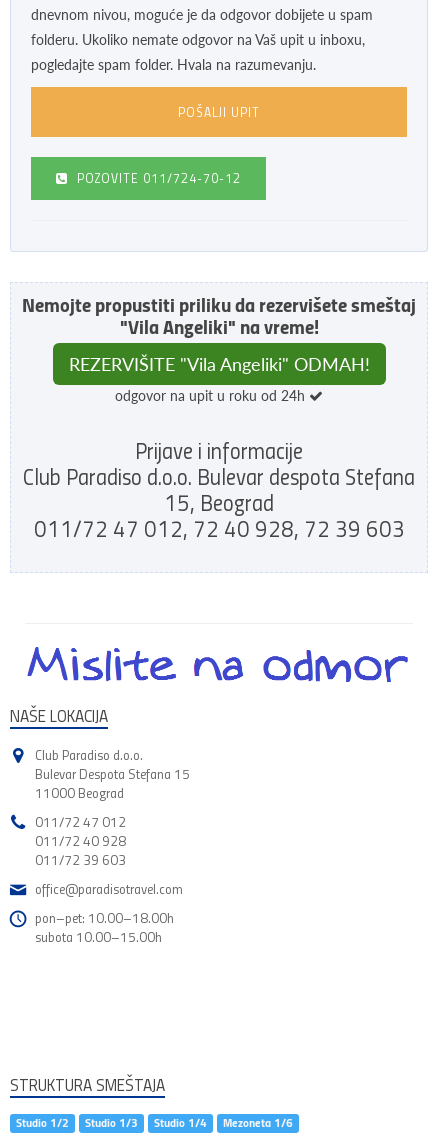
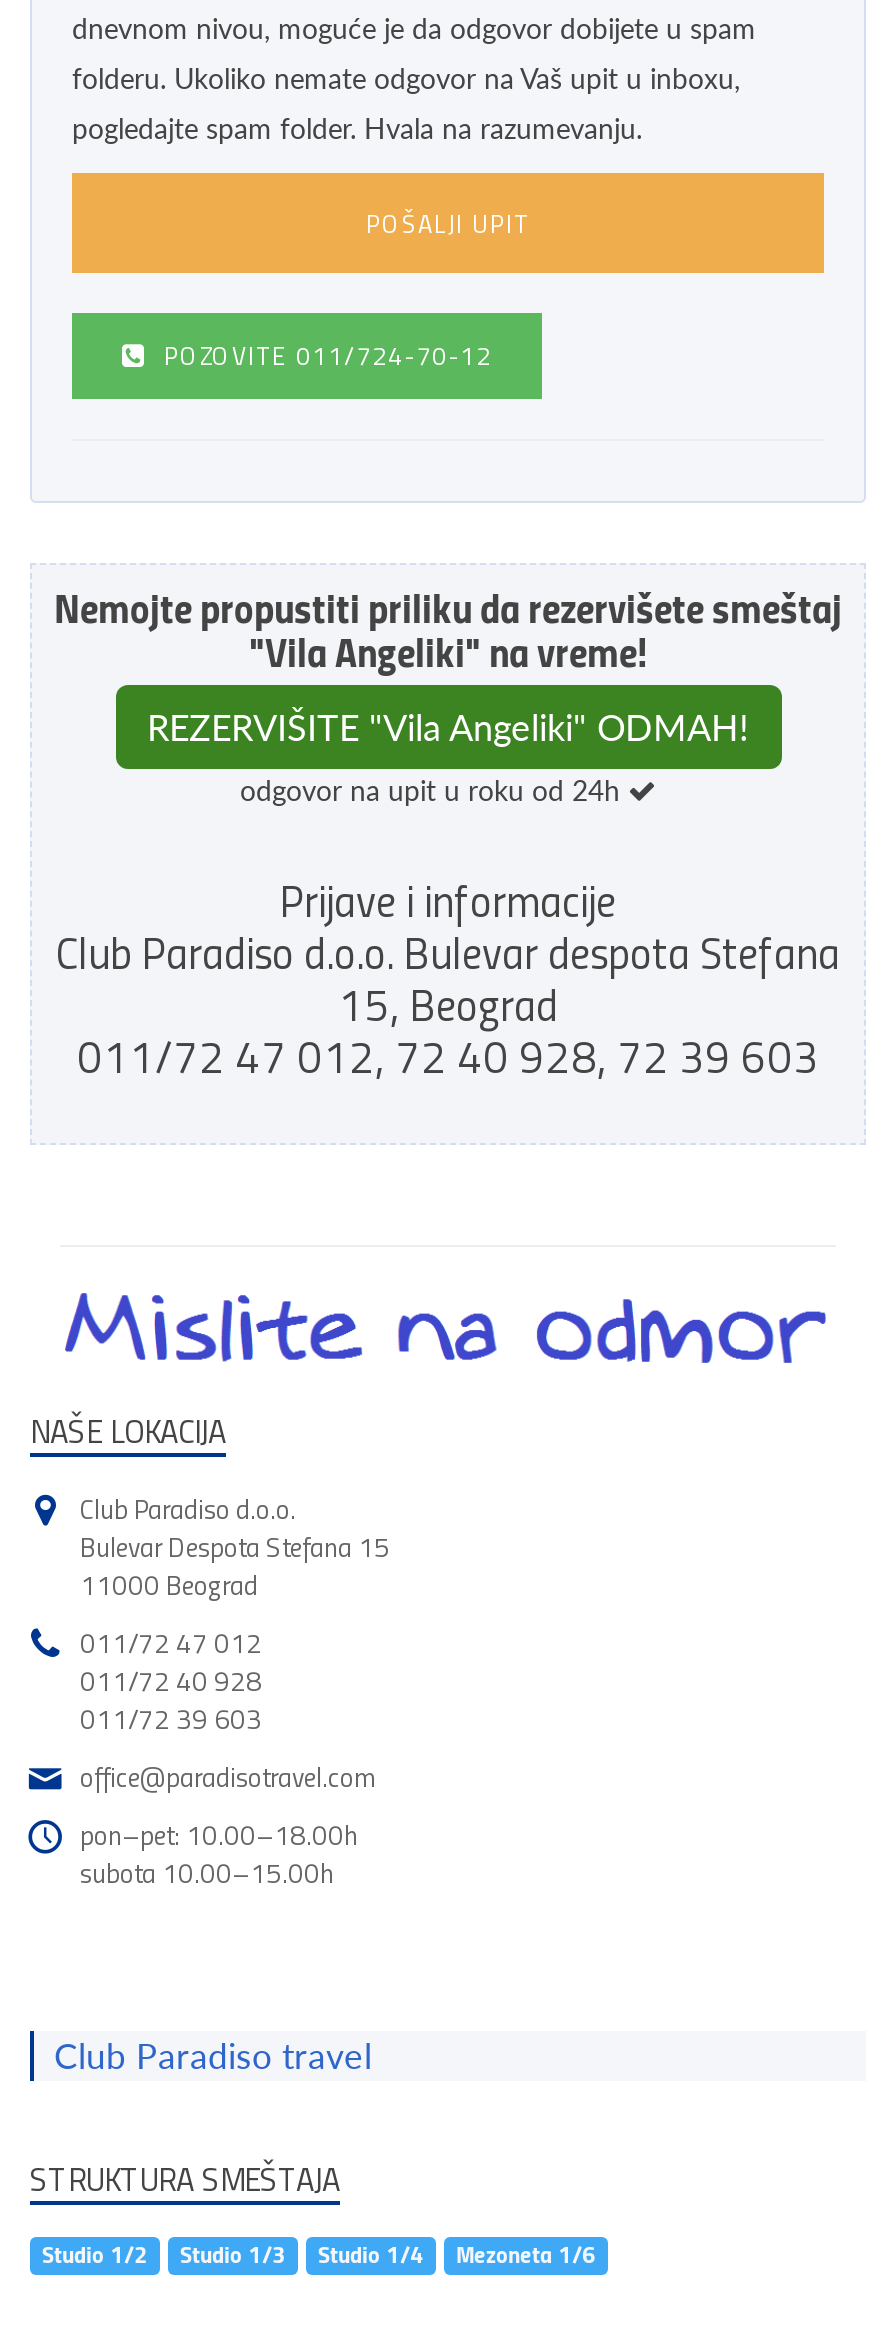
+ Club Paradiso travel
